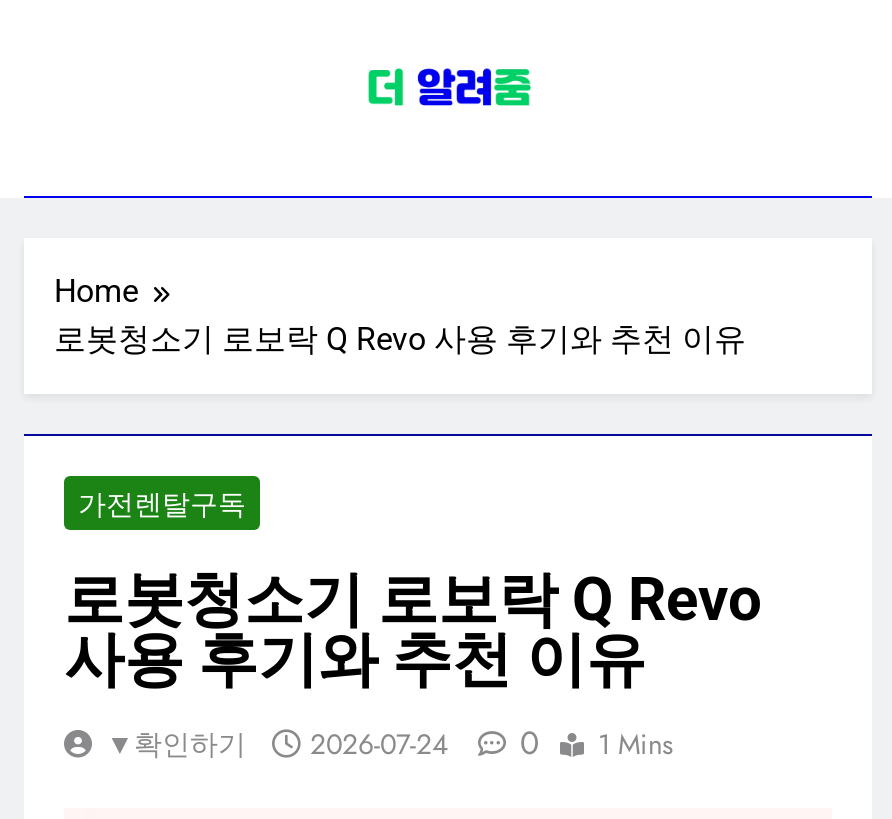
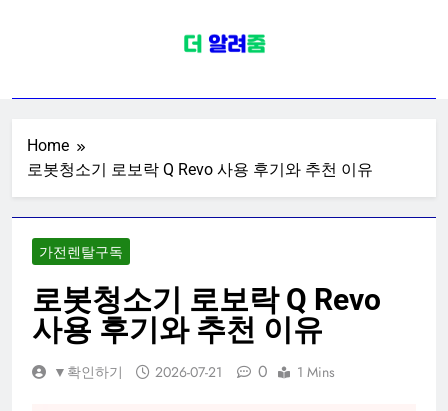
- 2026-07-24
+ 2026-07-21
